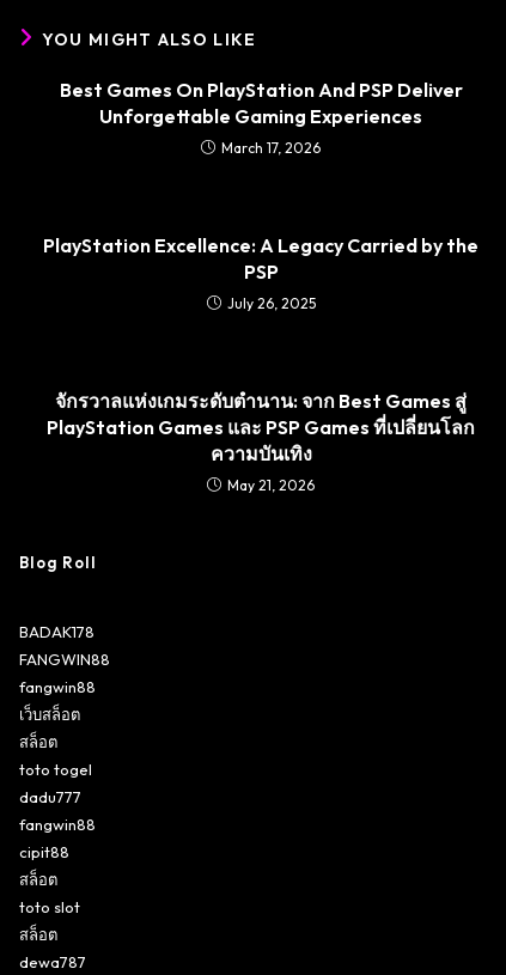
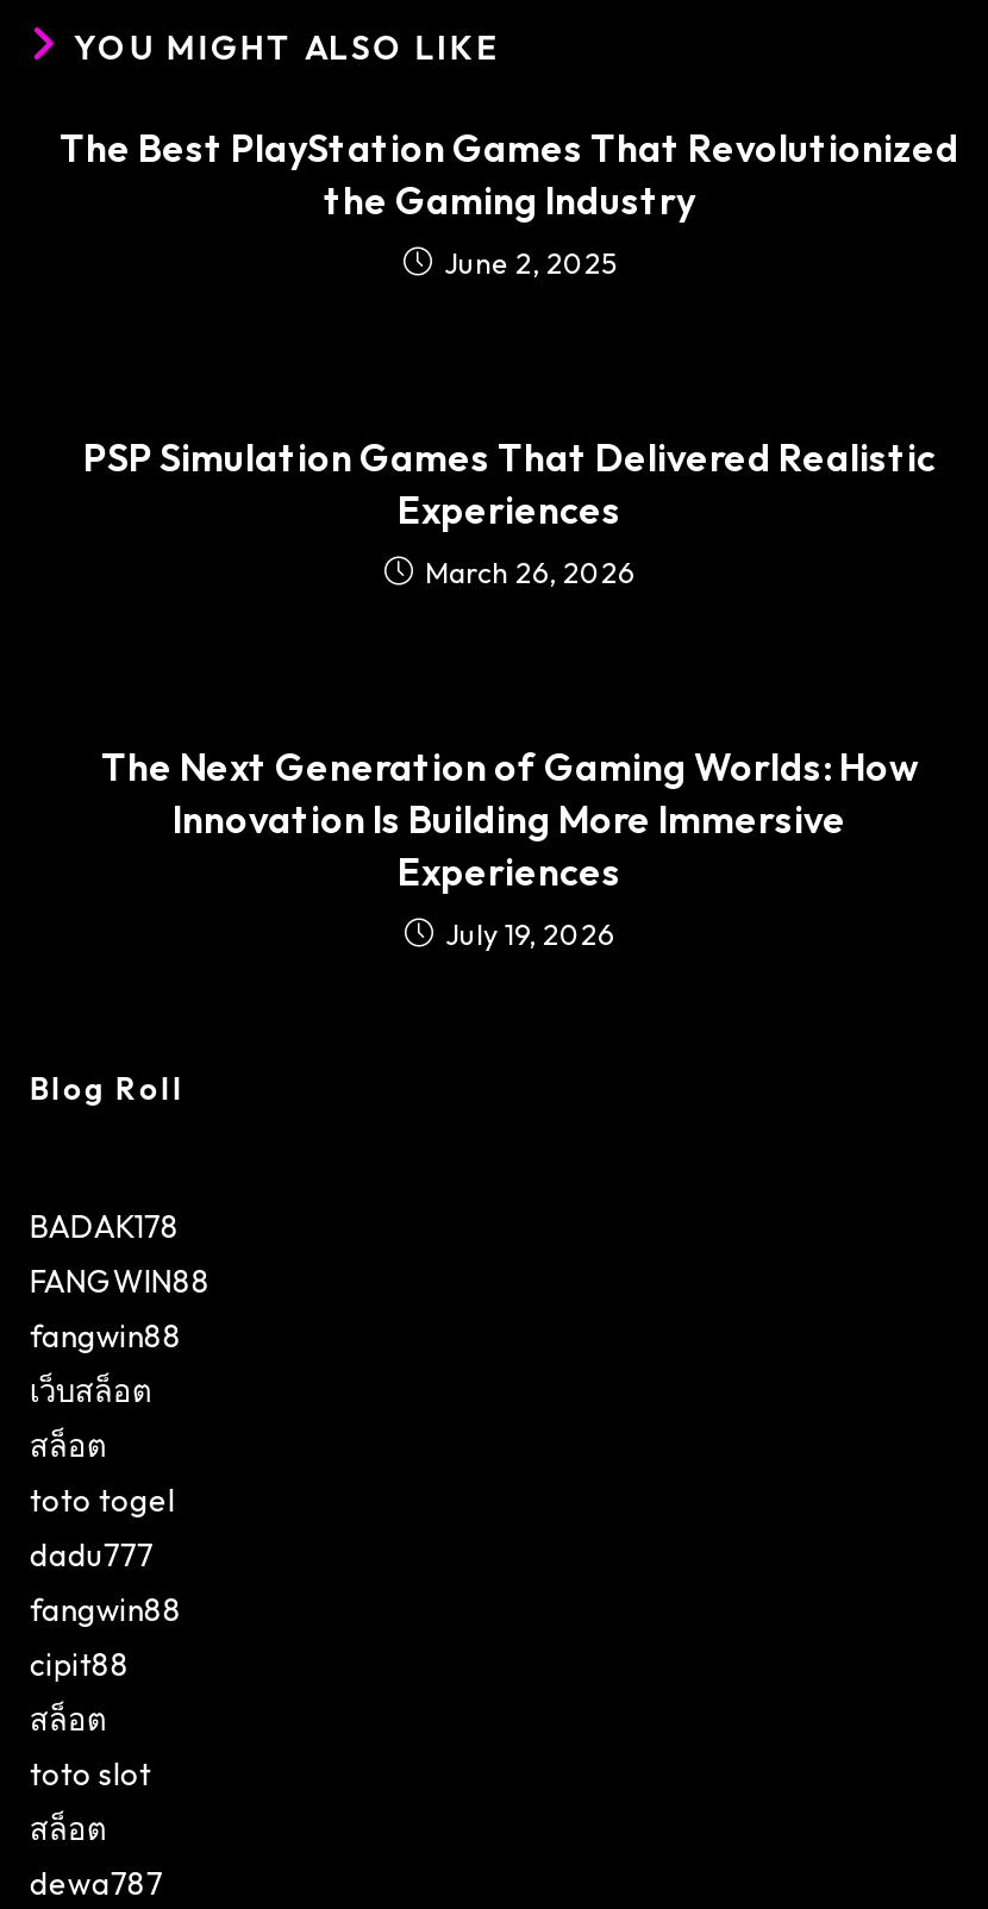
- Best Games On PlayStation And PSP Deliver
- Unforgettable Gaming Experiences
- March 17, 2026
+ The Best PlayStation Games That Revolutionized
+ the Gaming Industry
+ June 2, 2025

- PlayStation Excellence: A Legacy Carried by the
- PSP
- July 26, 2025
+ PSP Simulation Games That Delivered Realistic
+ Experiences
+ March 26, 2026

- จักรวาลแห่งเกมระดับตำนาน: จาก Best Games สู่
- PlayStation Games และ PSP Games ที่เปลี่ยนโลก
- ความบันเทิง
- May 21, 2026
+ The Next Generation of Gaming Worlds: How
+ Innovation Is Building More Immersive
+ Experiences
+ July 19, 2026
